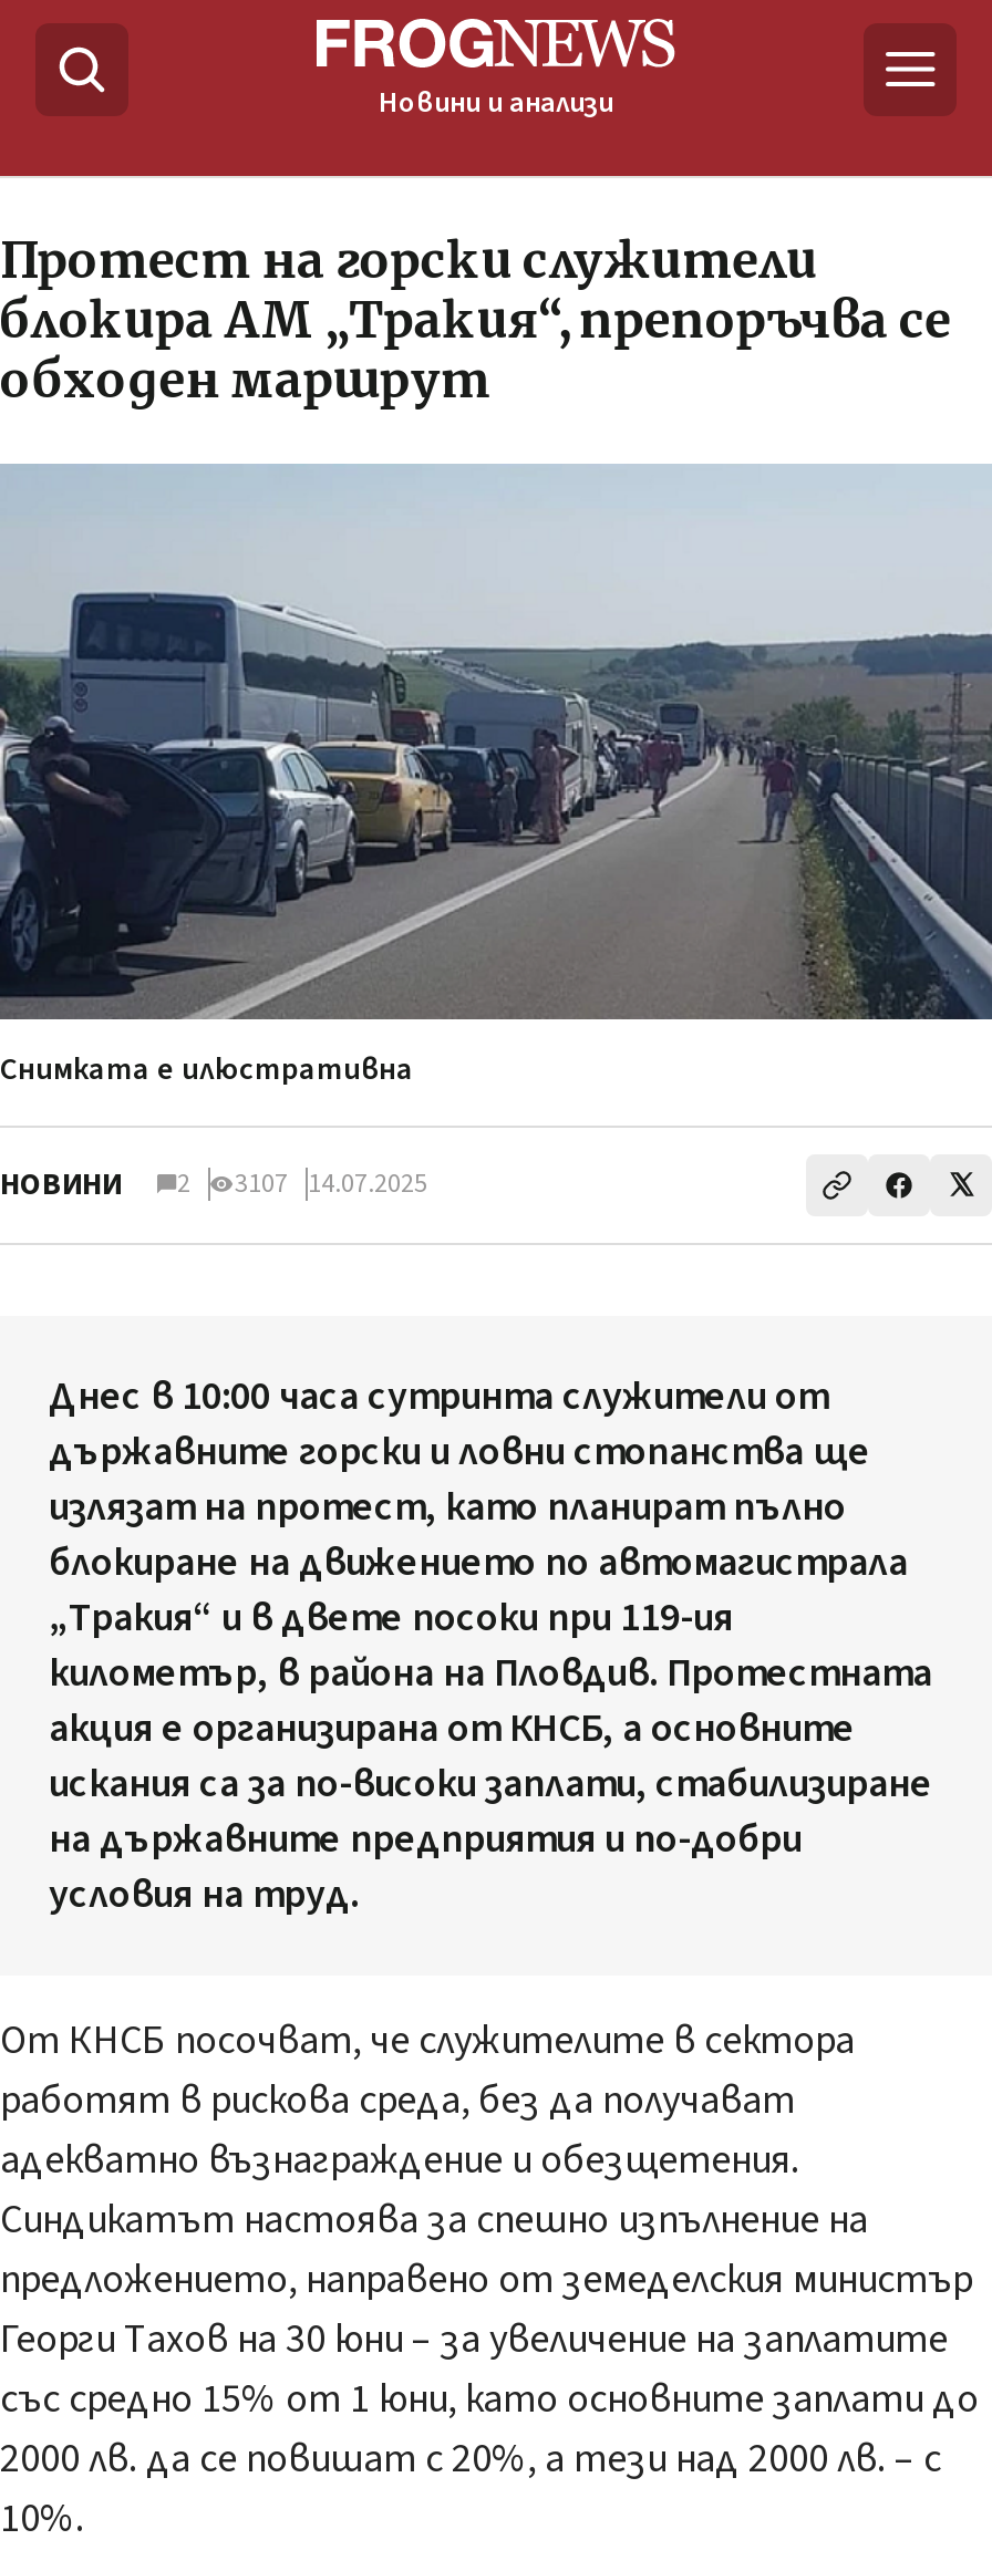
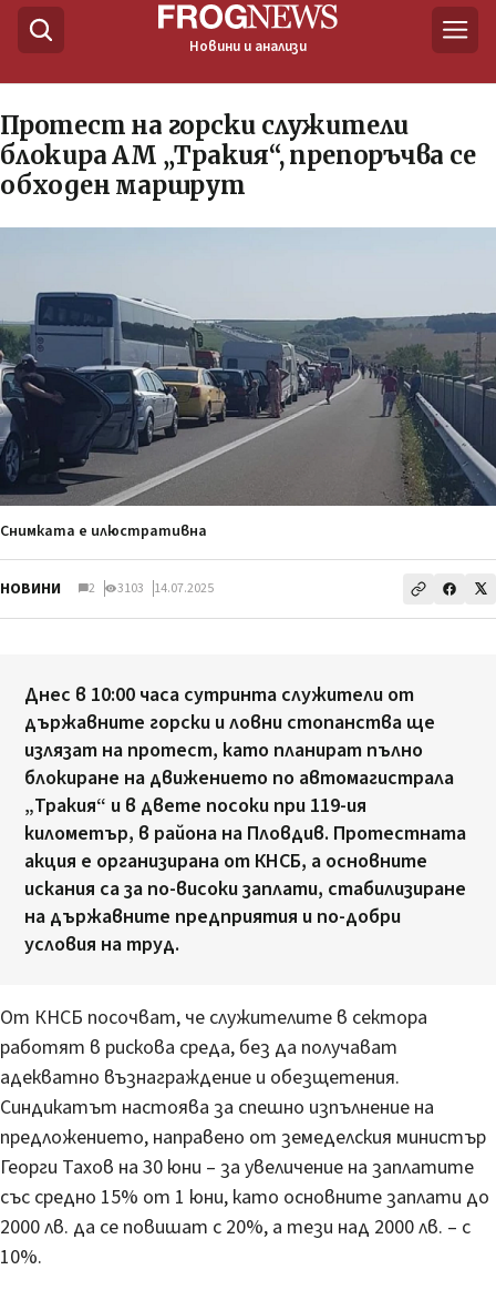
- НОВИНИ 2 3107 14.07.2025
+ НОВИНИ 2 3103 14.07.2025
